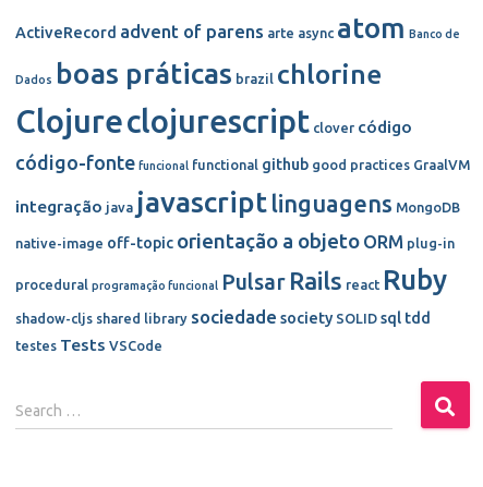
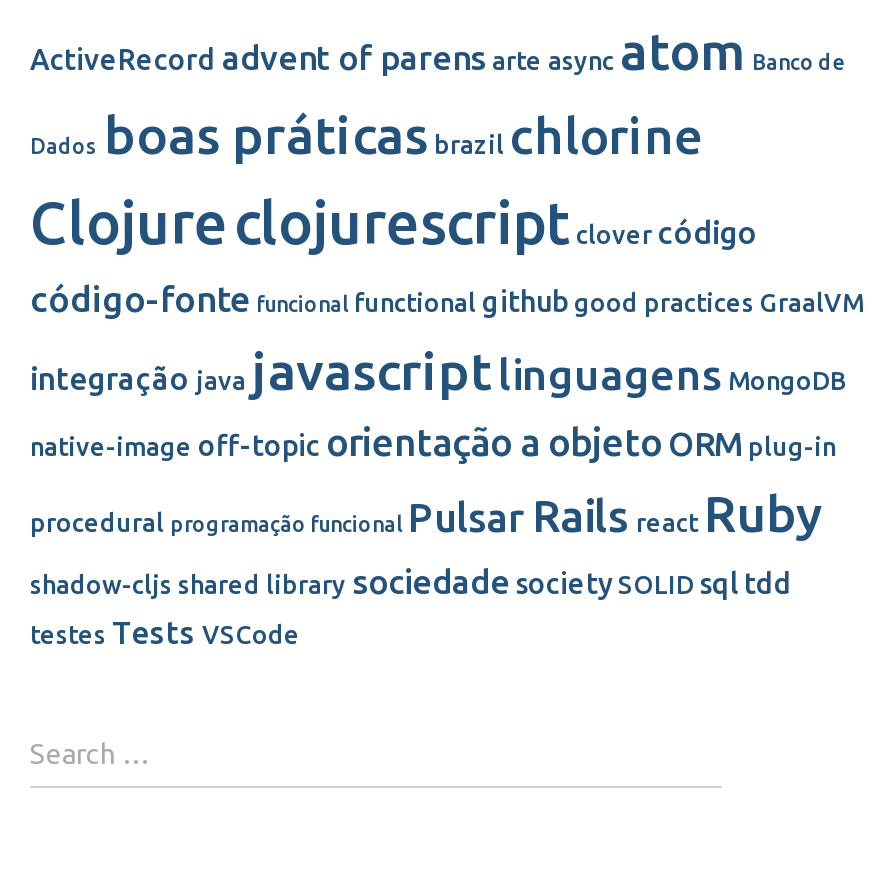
- [image]
